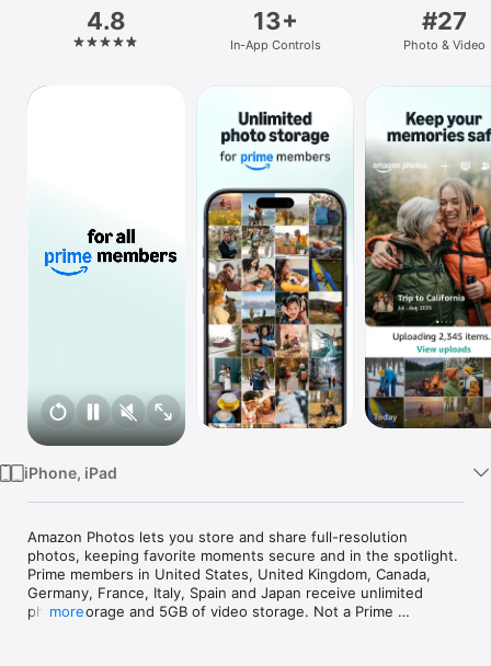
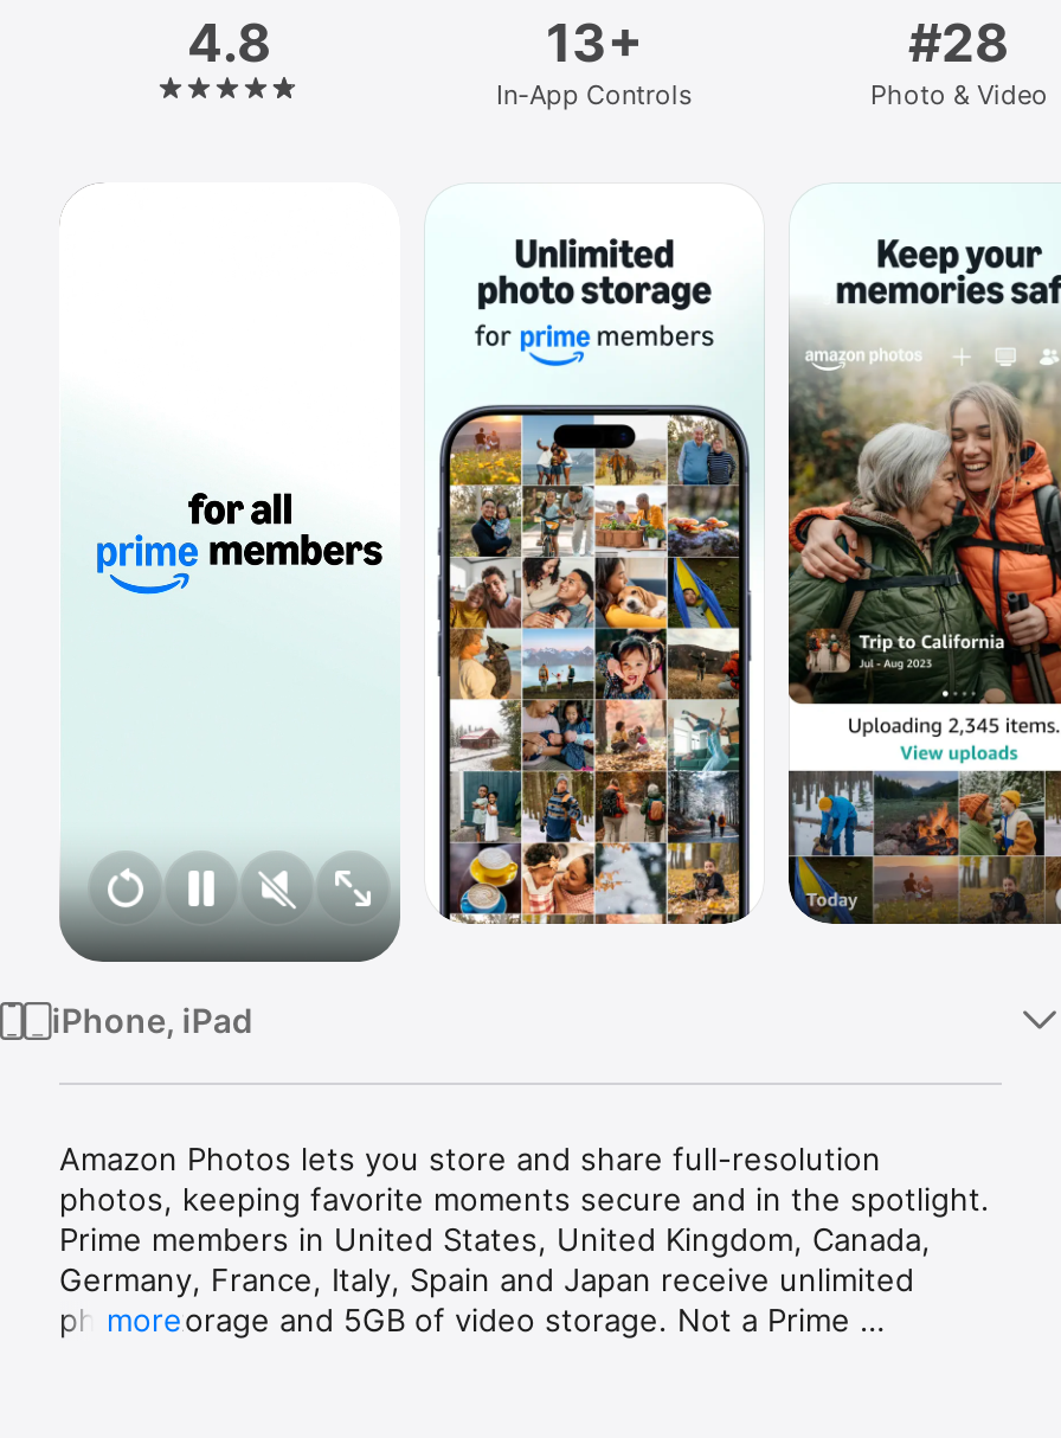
- #27
+ #28
